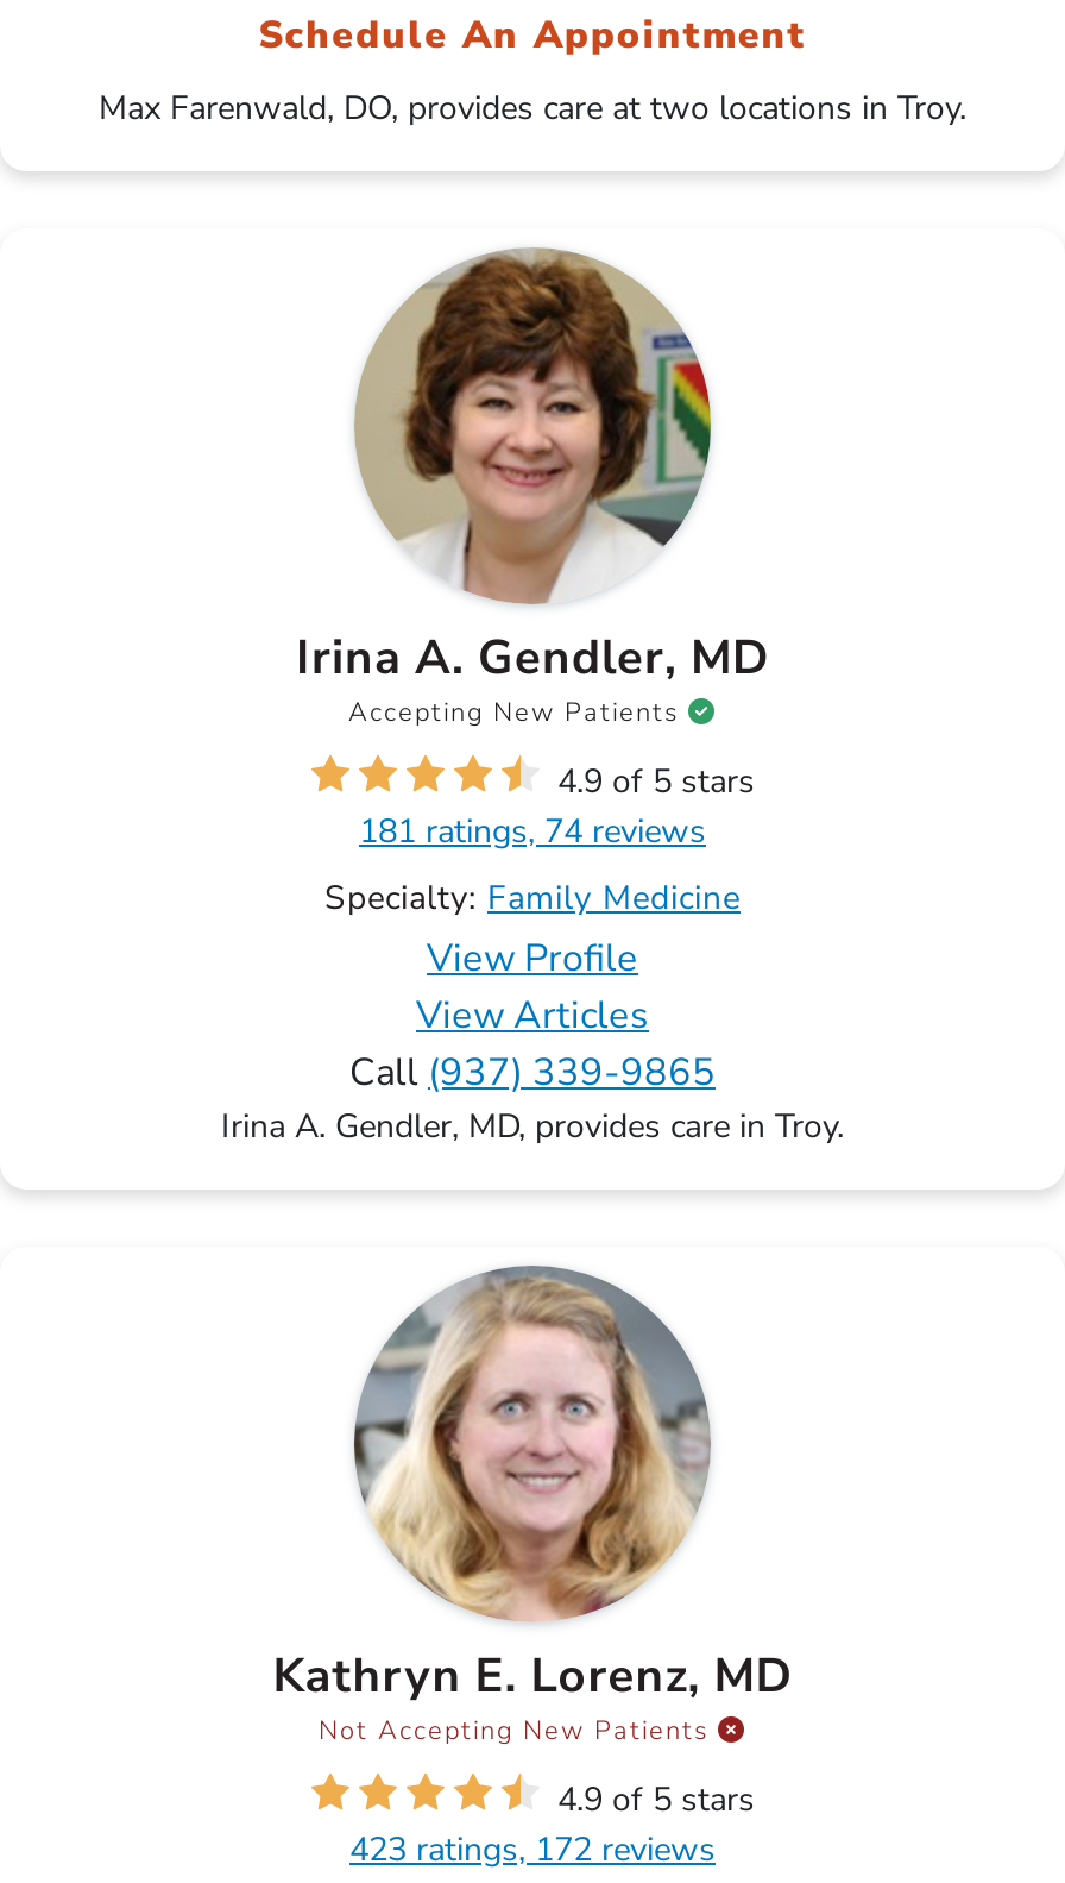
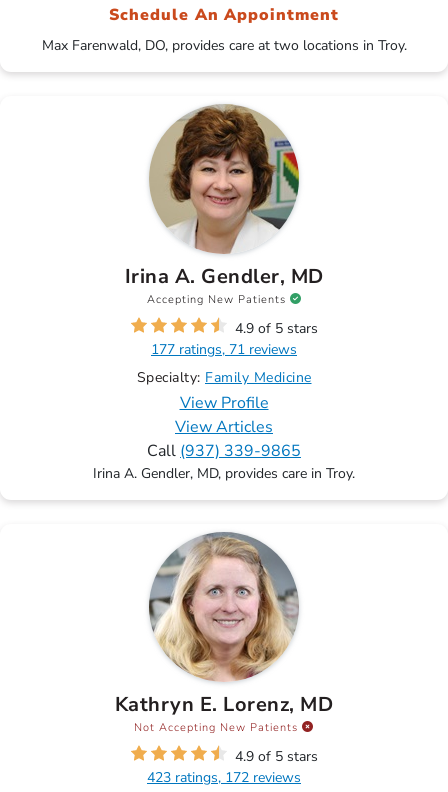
- 181 ratings, 74 reviews
+ 177 ratings, 71 reviews
